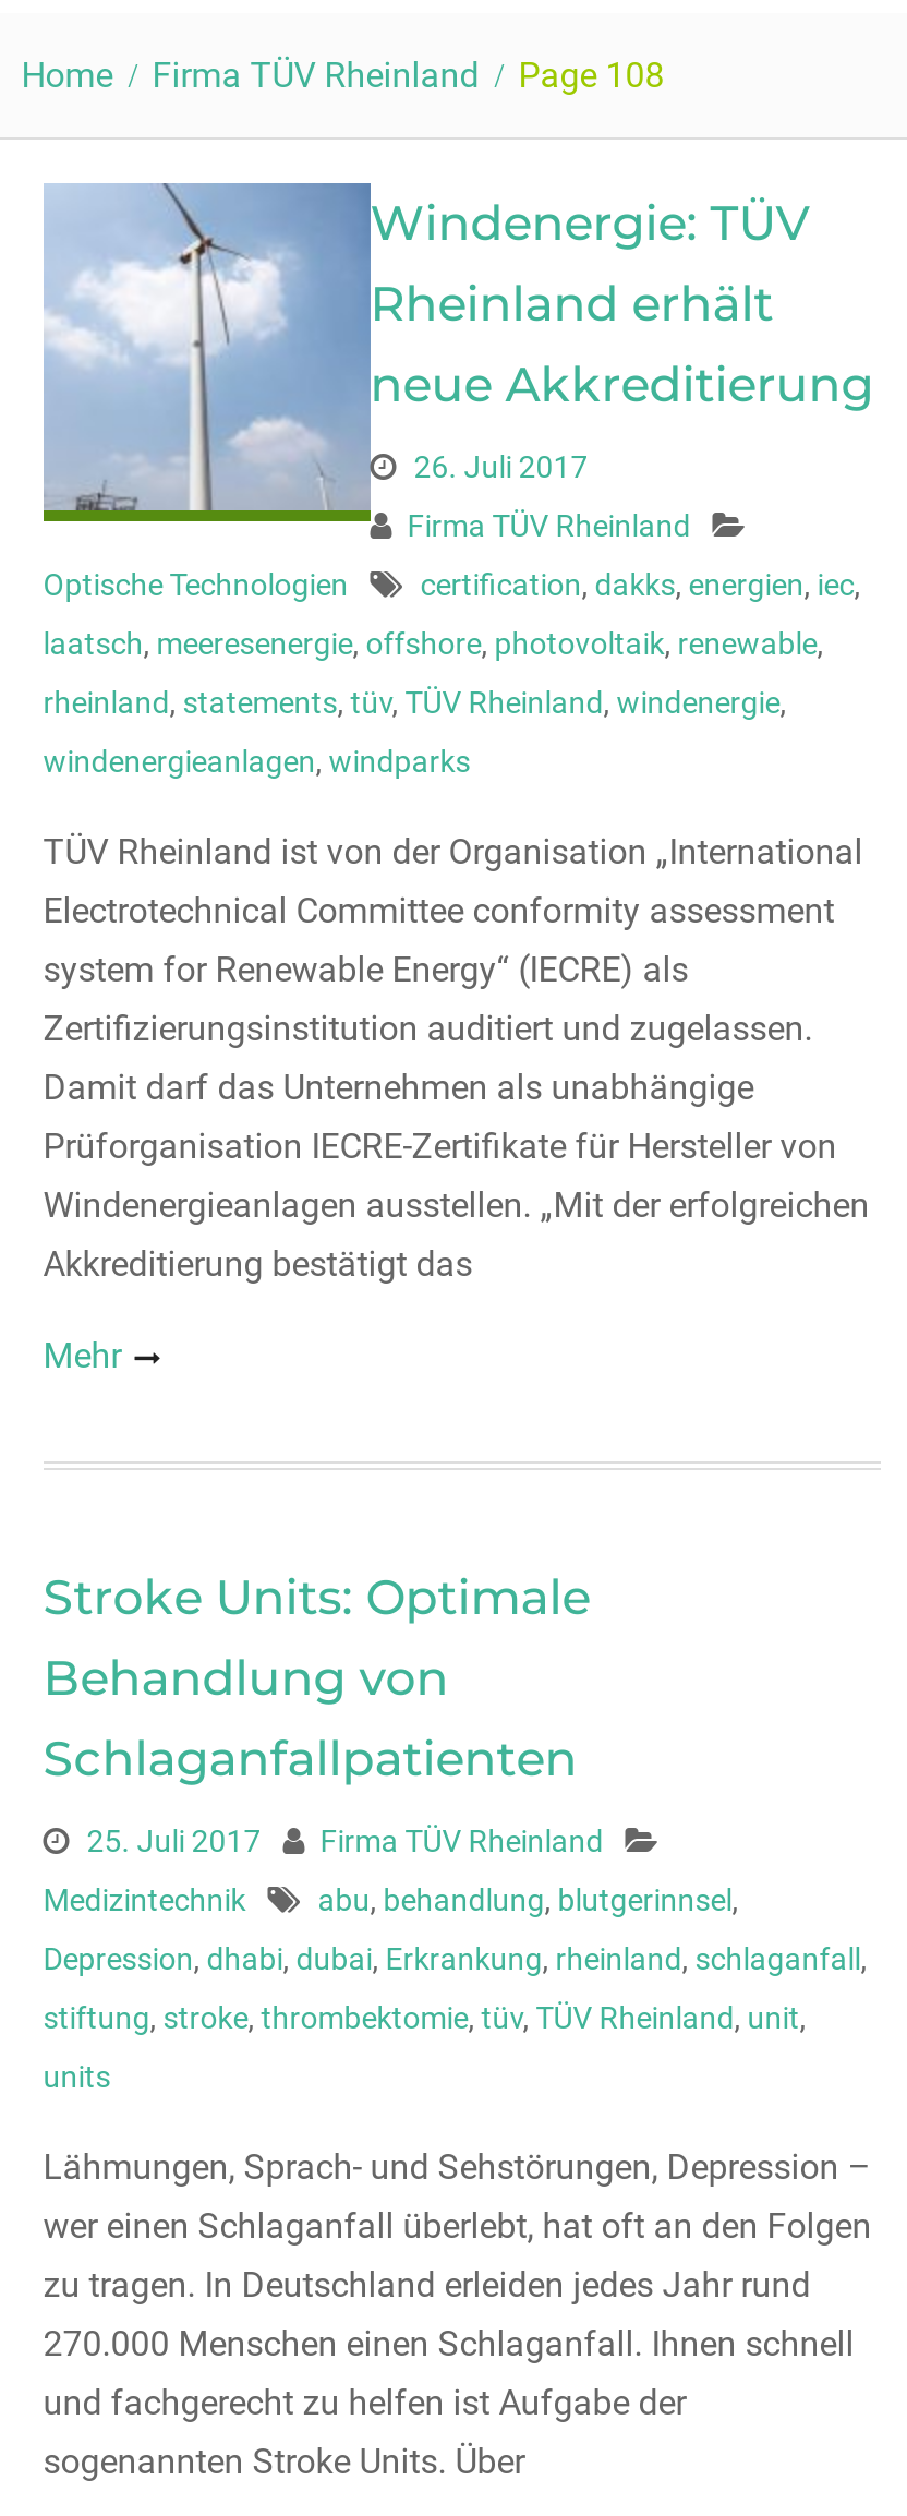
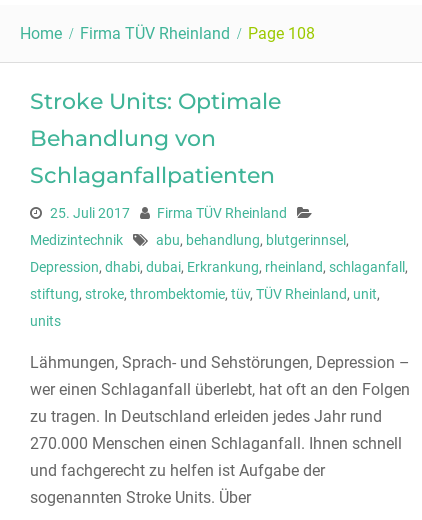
- [image]
- Windenergie: TÜV
- Rheinland erhält
- neue Akkreditierung
- 26. Juli 2017
- Firma TÜV Rheinland
- Optische Technologien
- certification, dakks, energien, iec,
- laatsch, meeresenergie, offshore, photovoltaik, renewable,
- rheinland, statements, tüv, TÜV Rheinland, windenergie,
- windenergieanlagen, windparks
- TÜV Rheinland ist von der Organisation „International
- Electrotechnical Committee conformity assessment
- system for Renewable Energy“ (IECRE) als
- Zertifizierungsinstitution auditiert und zugelassen.
- Damit darf das Unternehmen als unabhängige
- Prüforganisation IECRE-Zertifikate für Hersteller von
- Windenergieanlagen ausstellen. „Mit der erfolgreichen
- Akkreditierung bestätigt das
- Mehr
